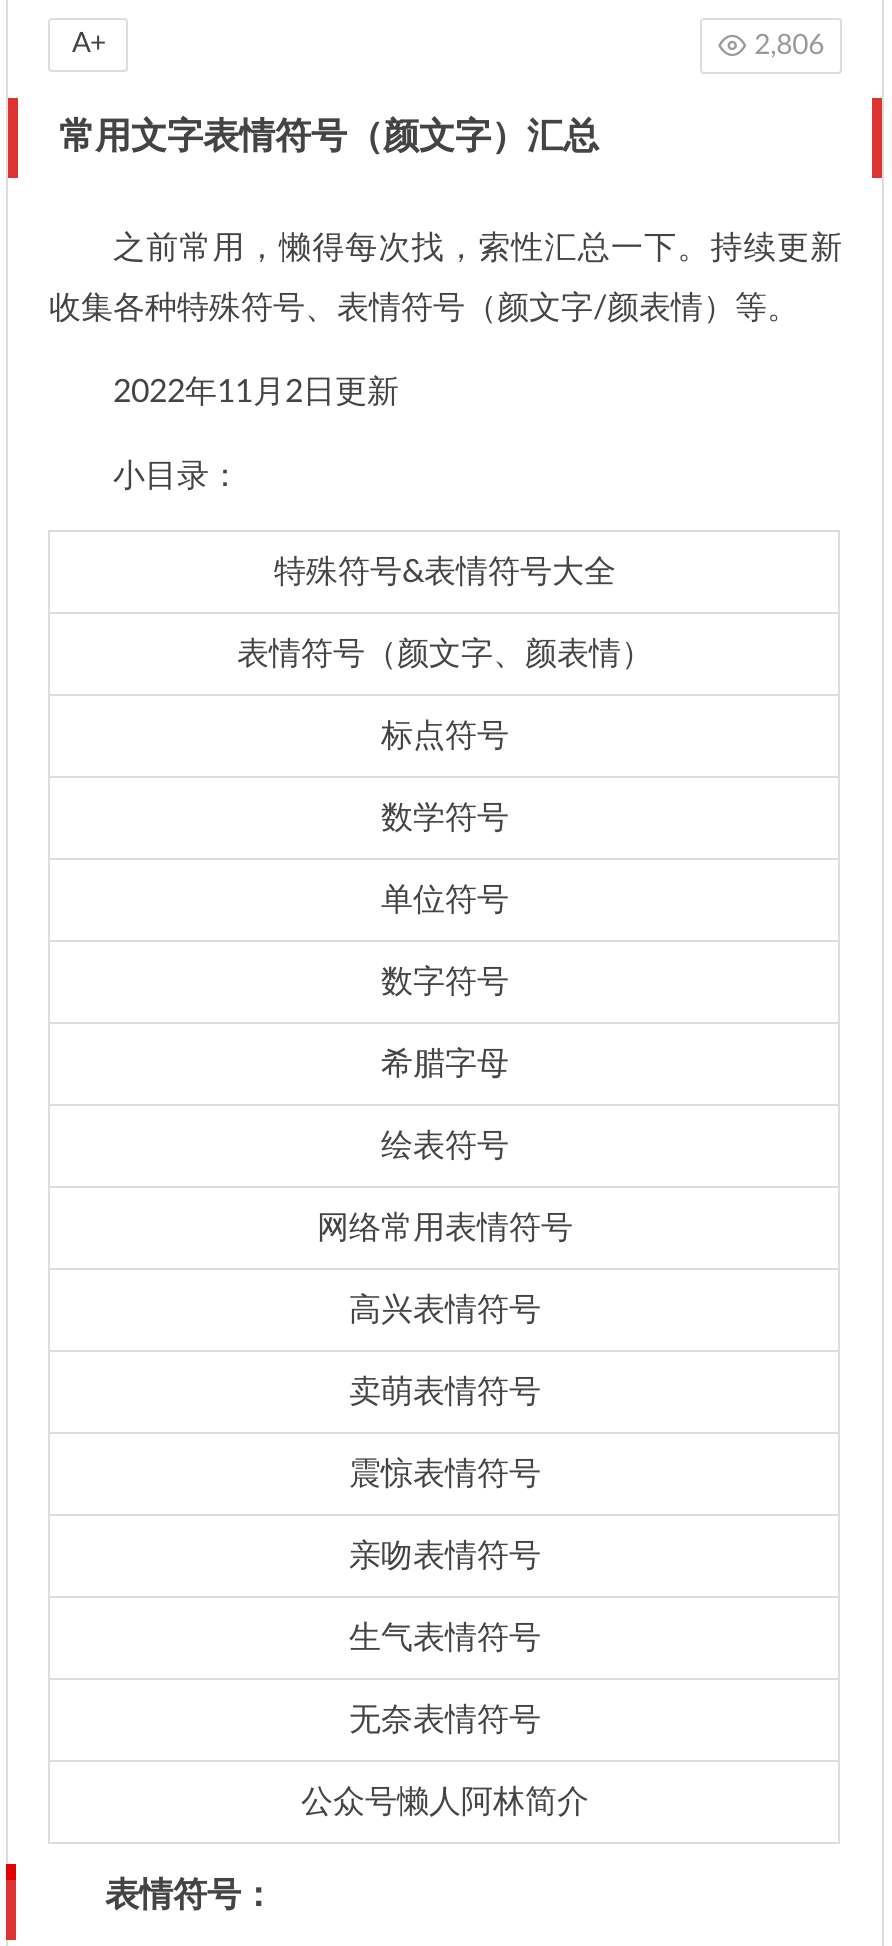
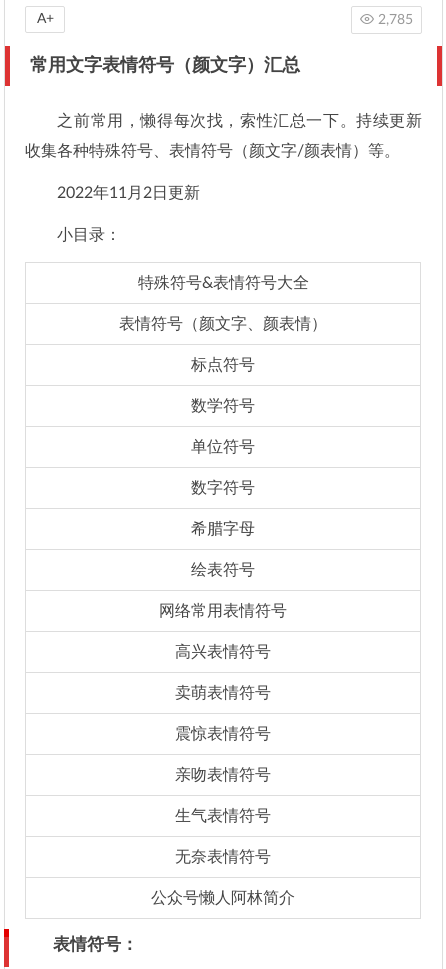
- 2,806
+ 2,785
